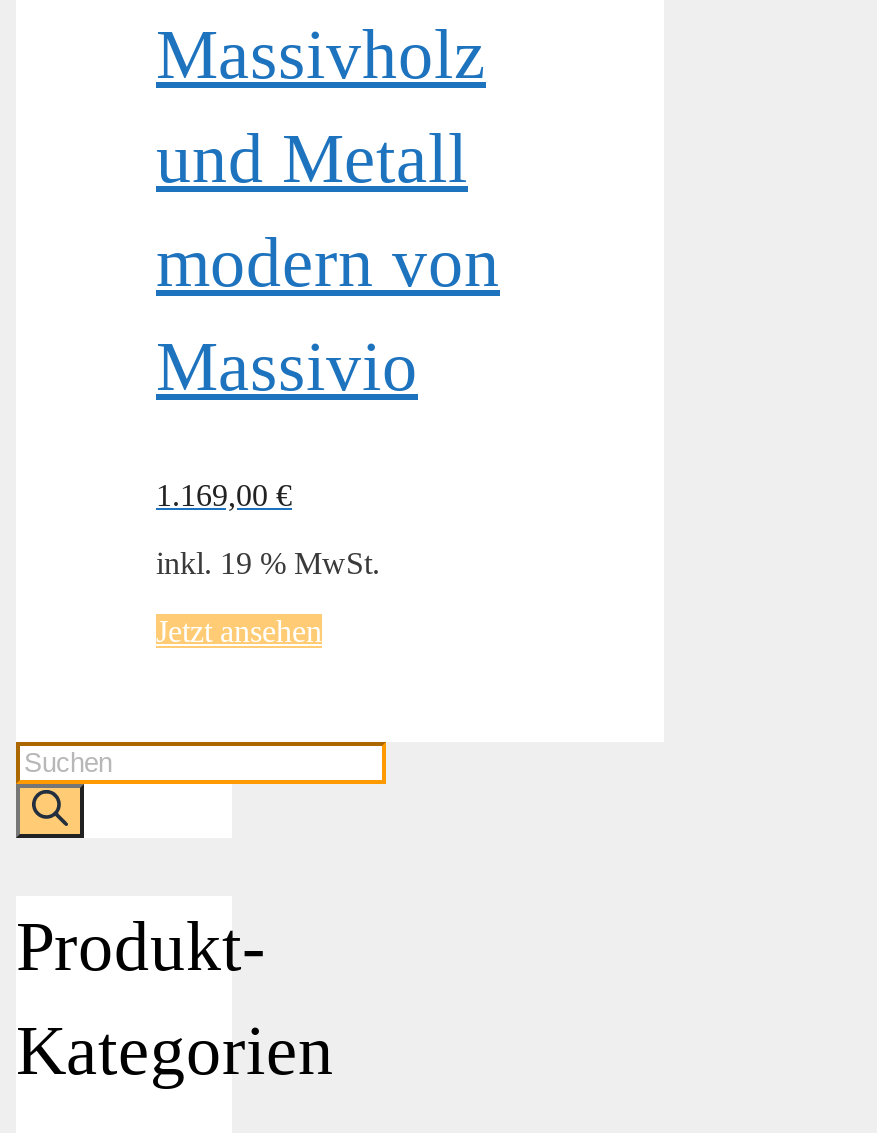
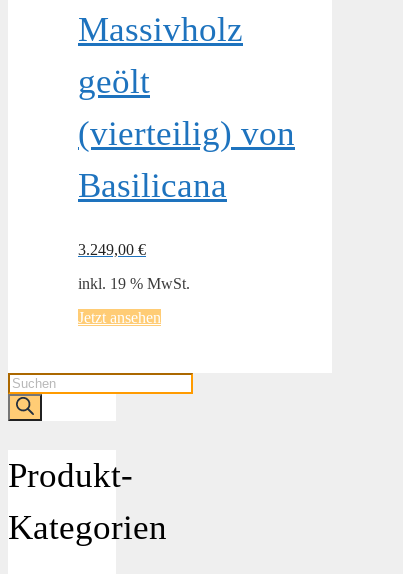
- und Metall
- modern von
- Massivio
+ geölt
+ (vierteilig) von
+ Basilicana

- 1.169,00 €
+ 3.249,00 €
